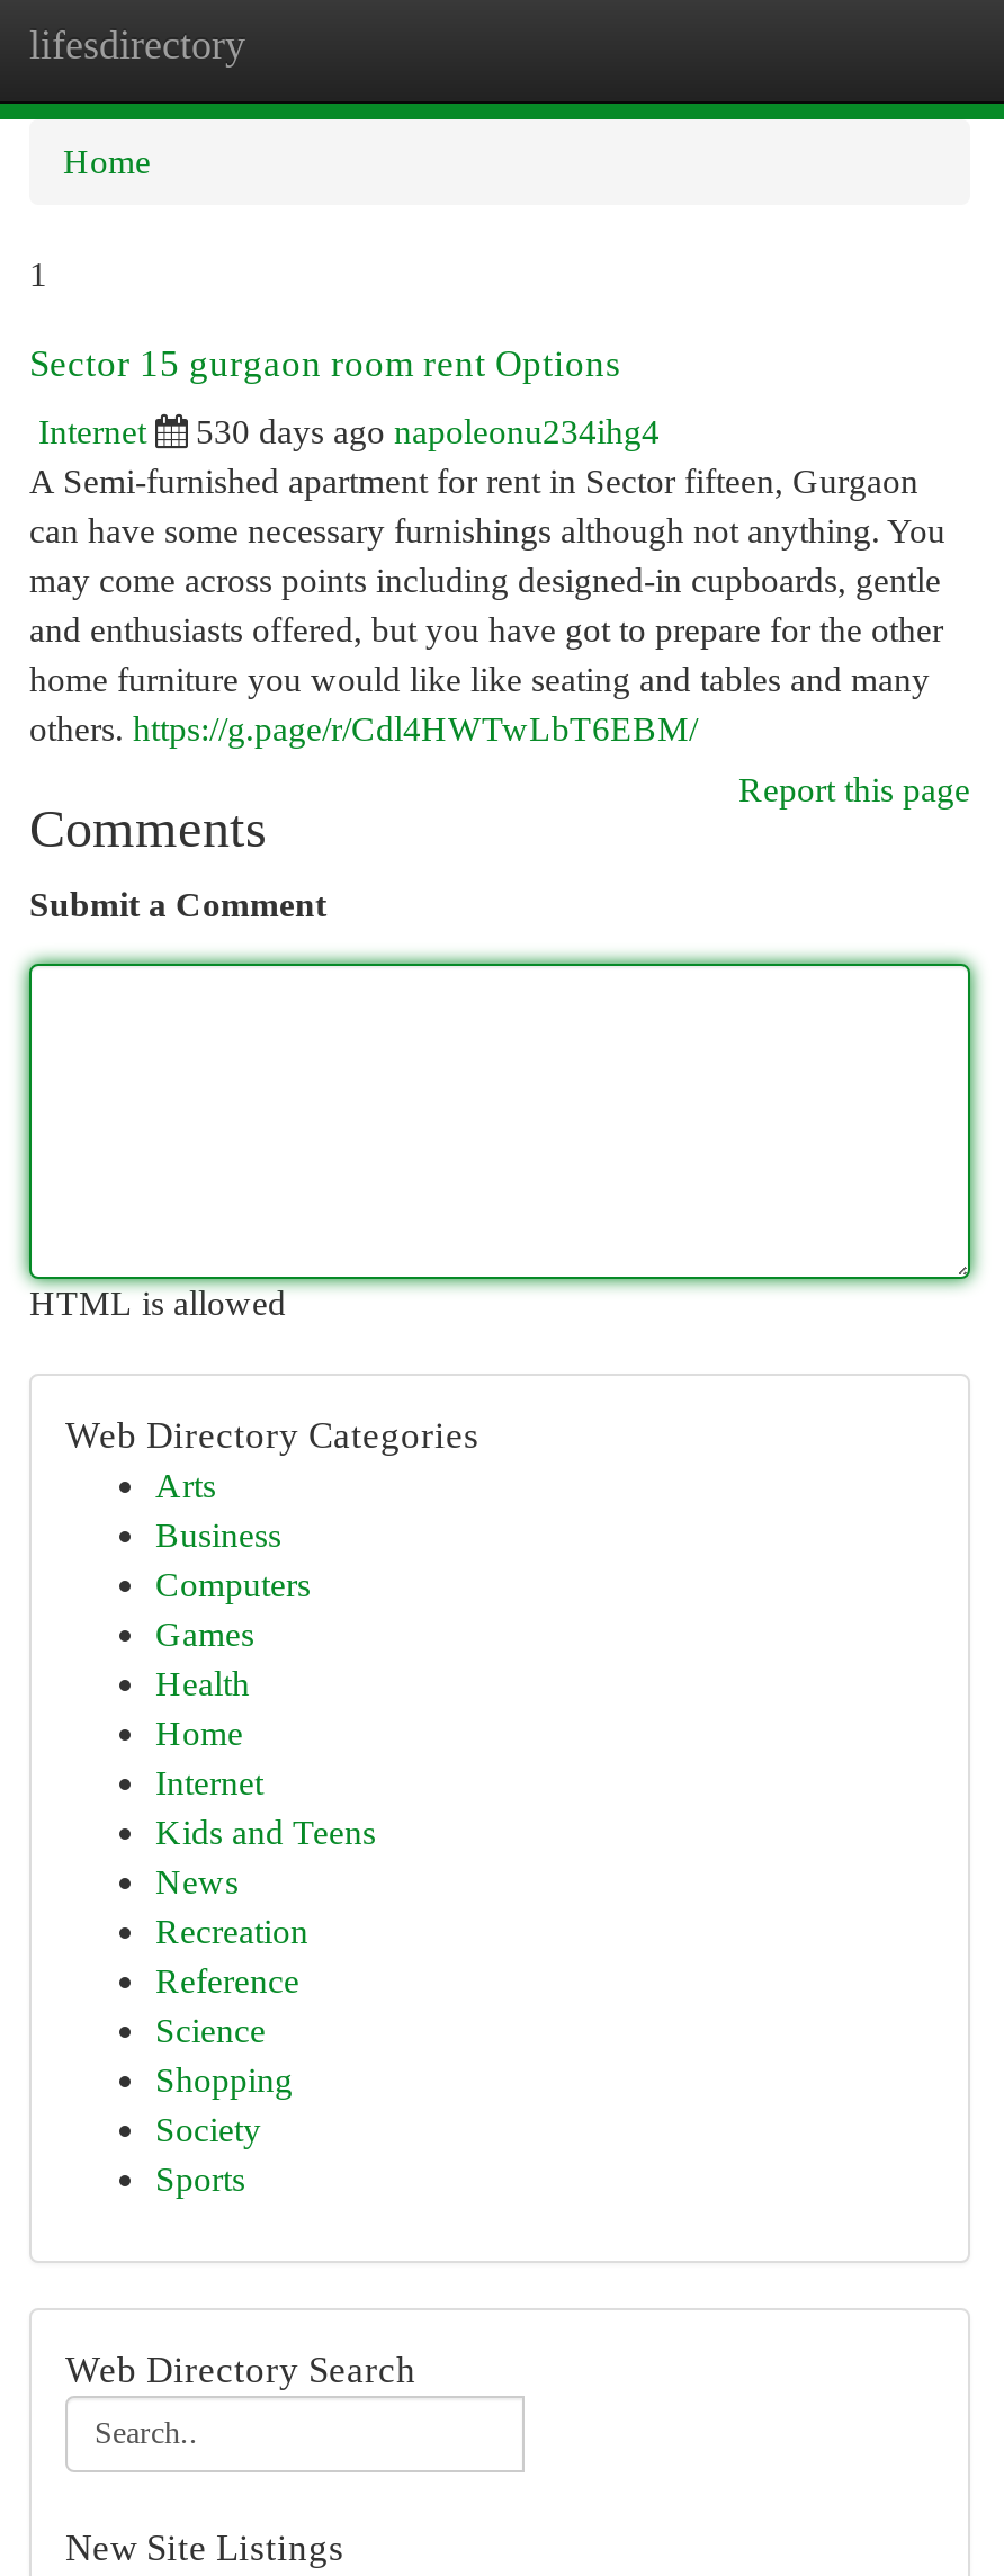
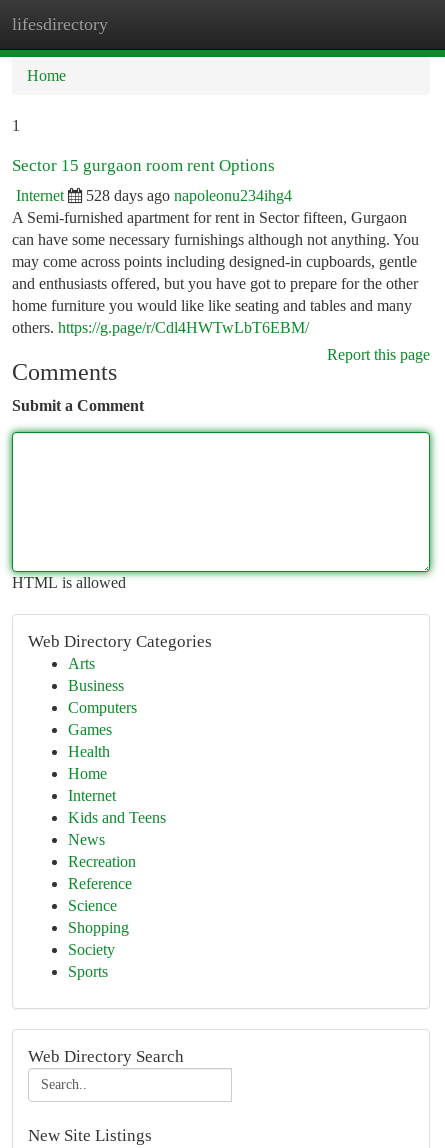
- 530 days ago napoleonu234ihg4
+ 528 days ago napoleonu234ihg4
